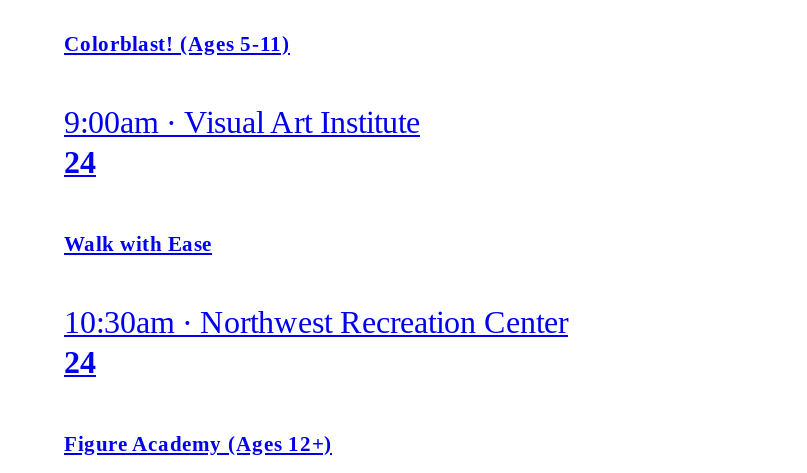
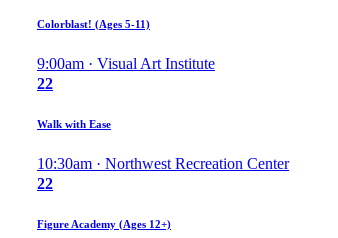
- 24
+ 22

- 24
+ 22
